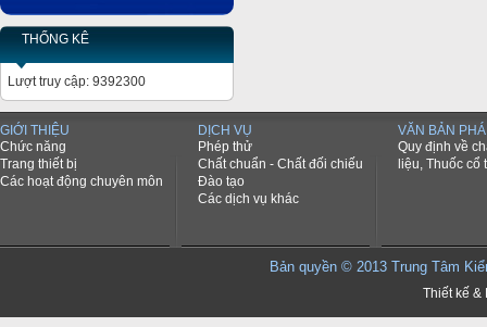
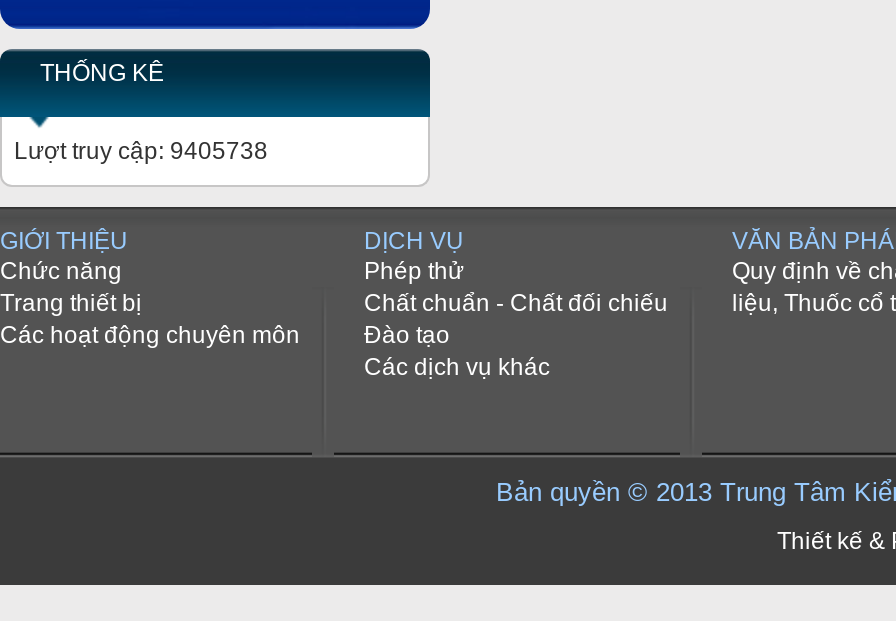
- Lượt truy cập: 9392300
+ Lượt truy cập: 9405738
